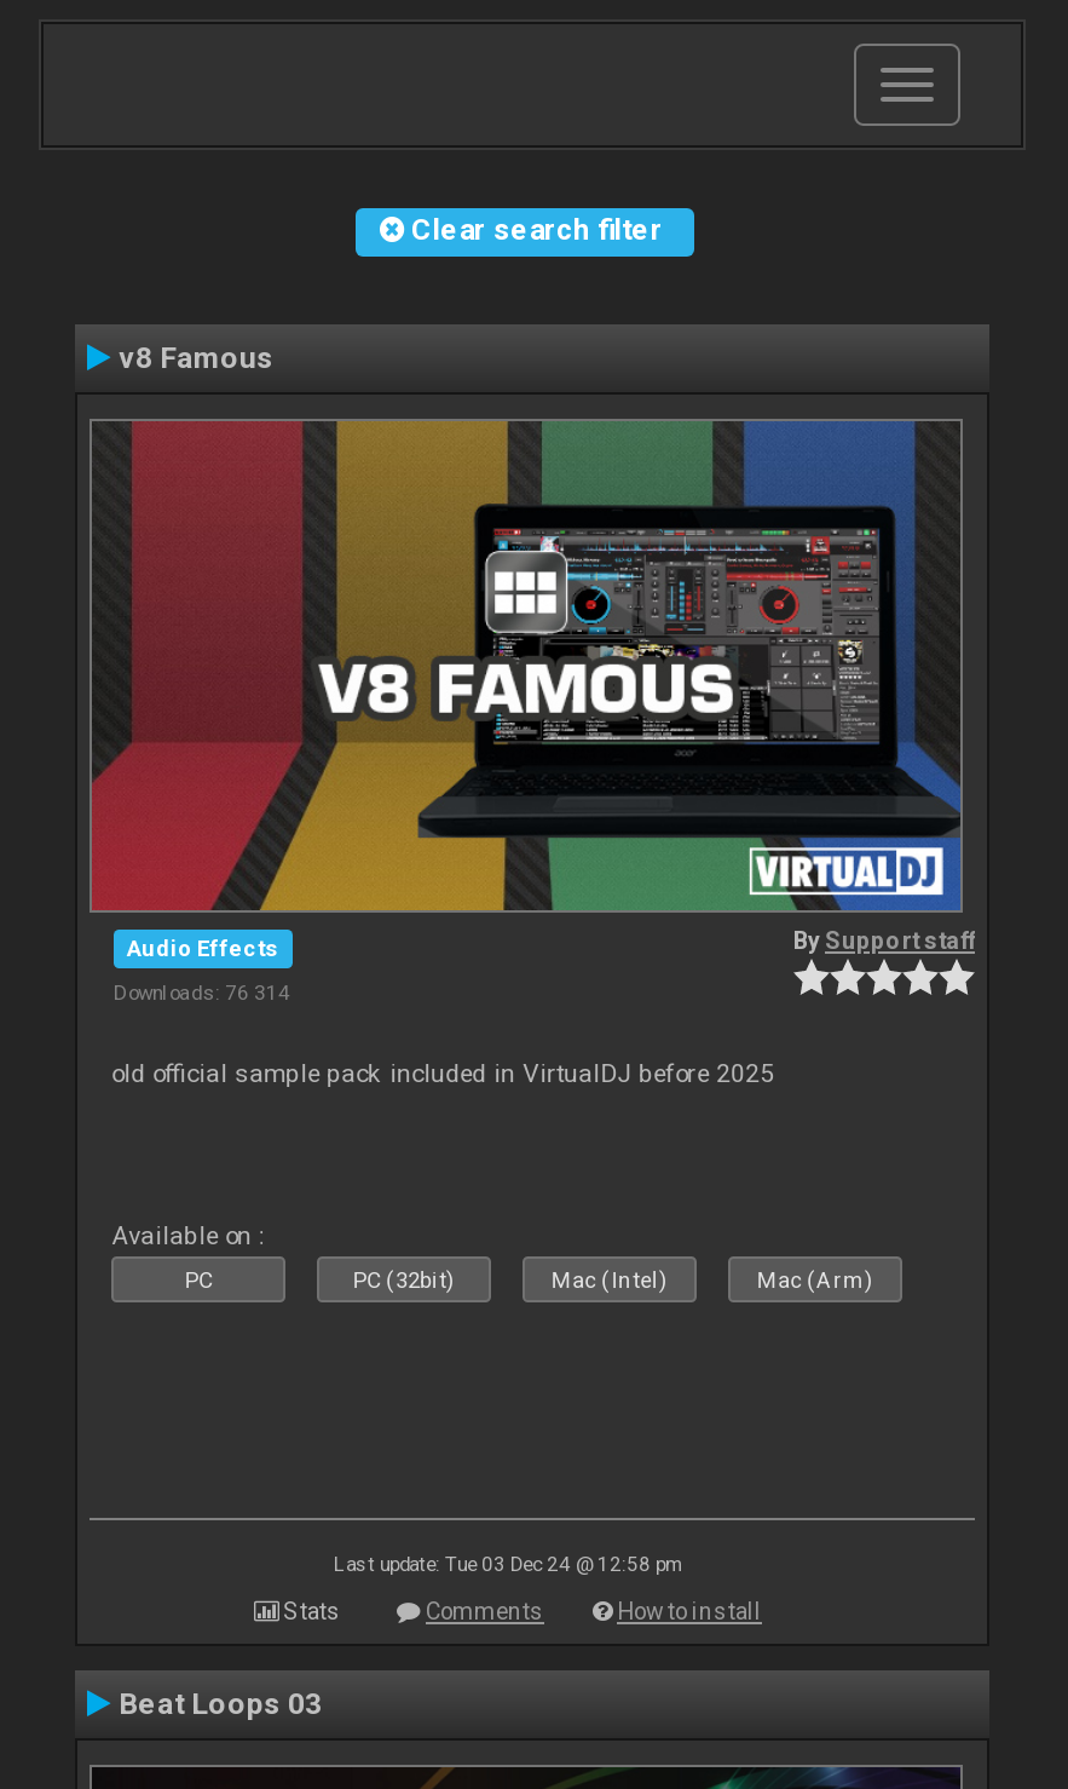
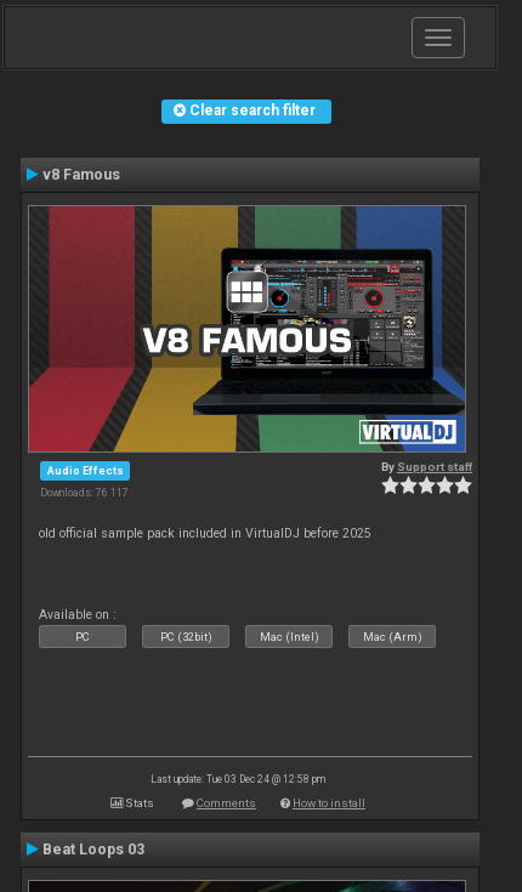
- Downloads: 76 314
+ Downloads: 76 117
